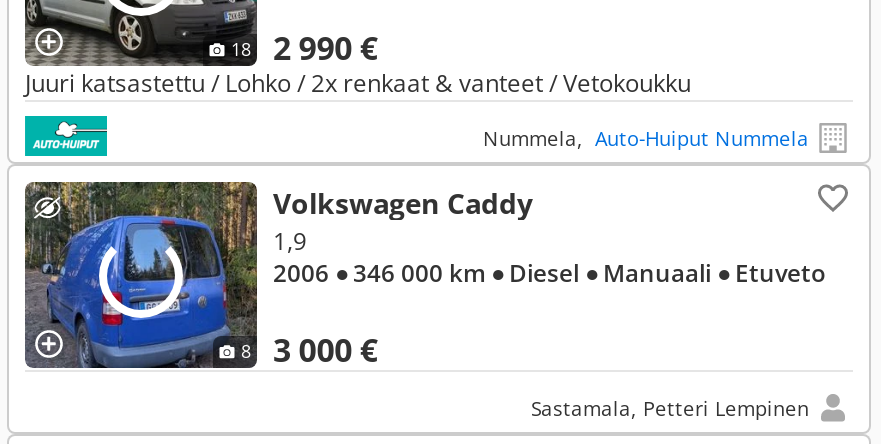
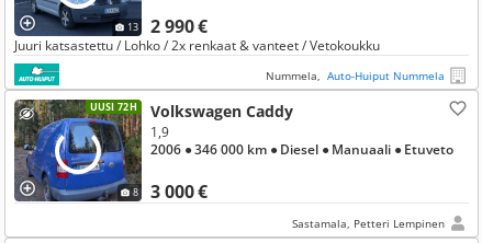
- 18 2 990 €
+ 13 2 990 €

+ UUSI 72H
